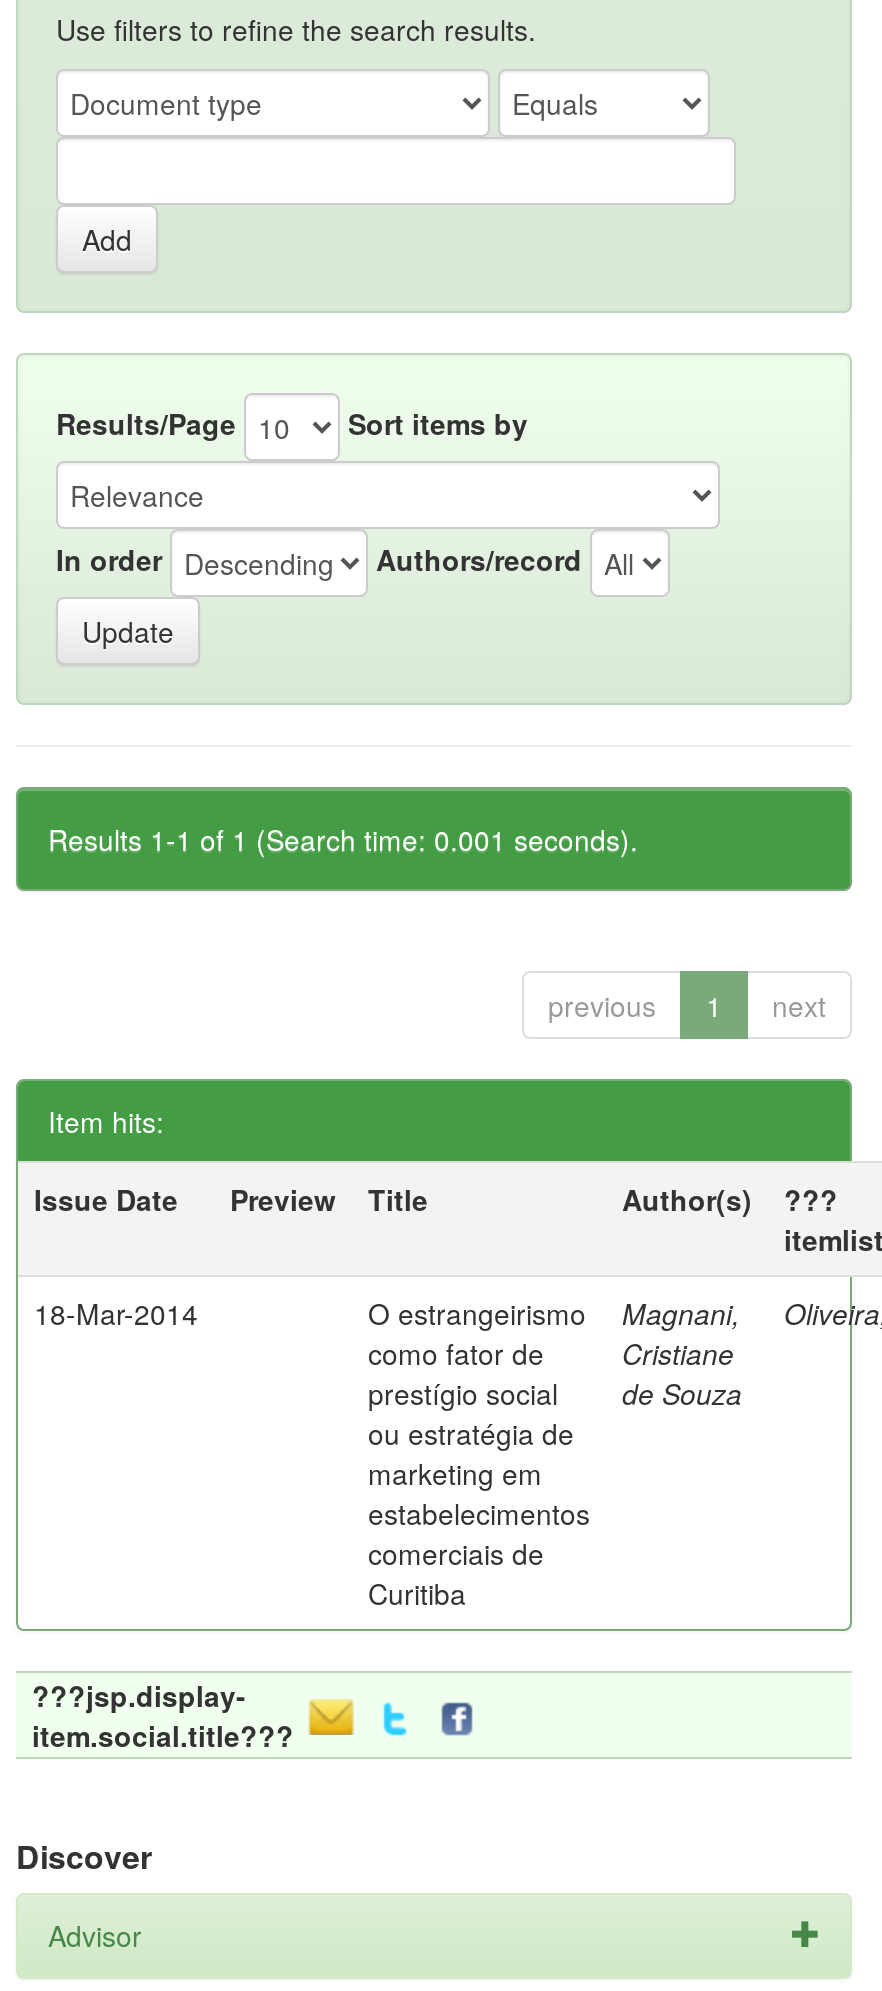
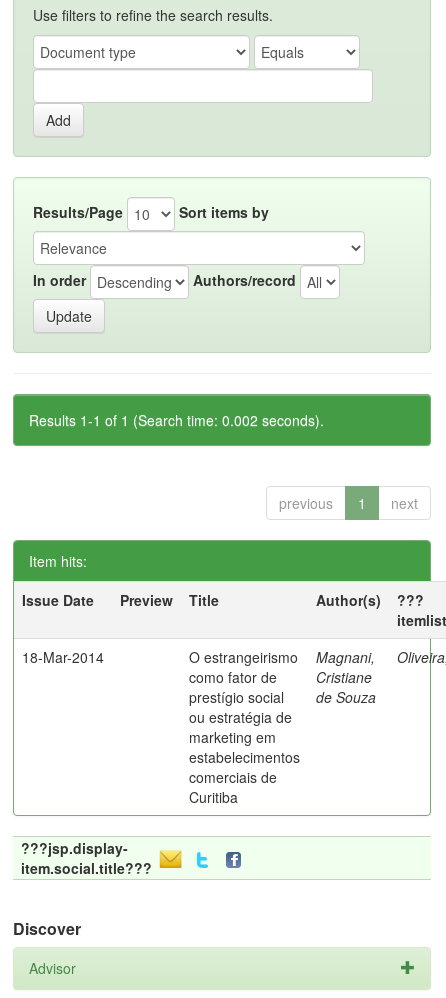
- Results 1-1 of 1 (Search time: 0.001 seconds).
+ Results 1-1 of 1 (Search time: 0.002 seconds).
